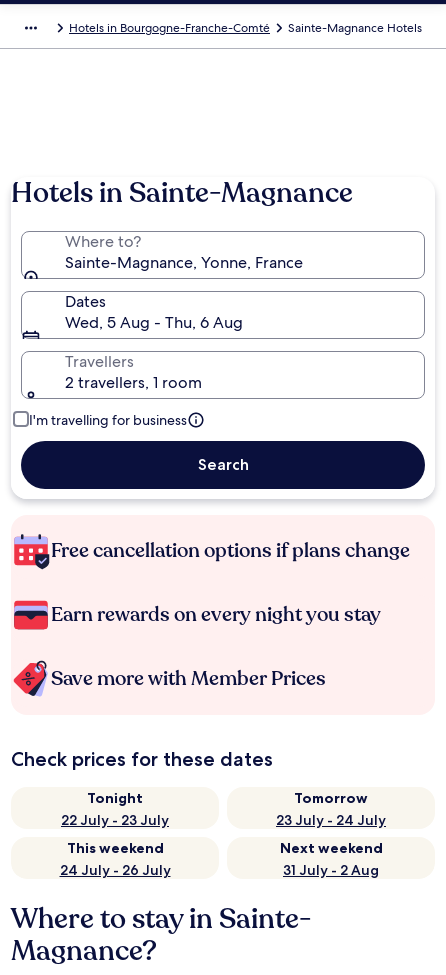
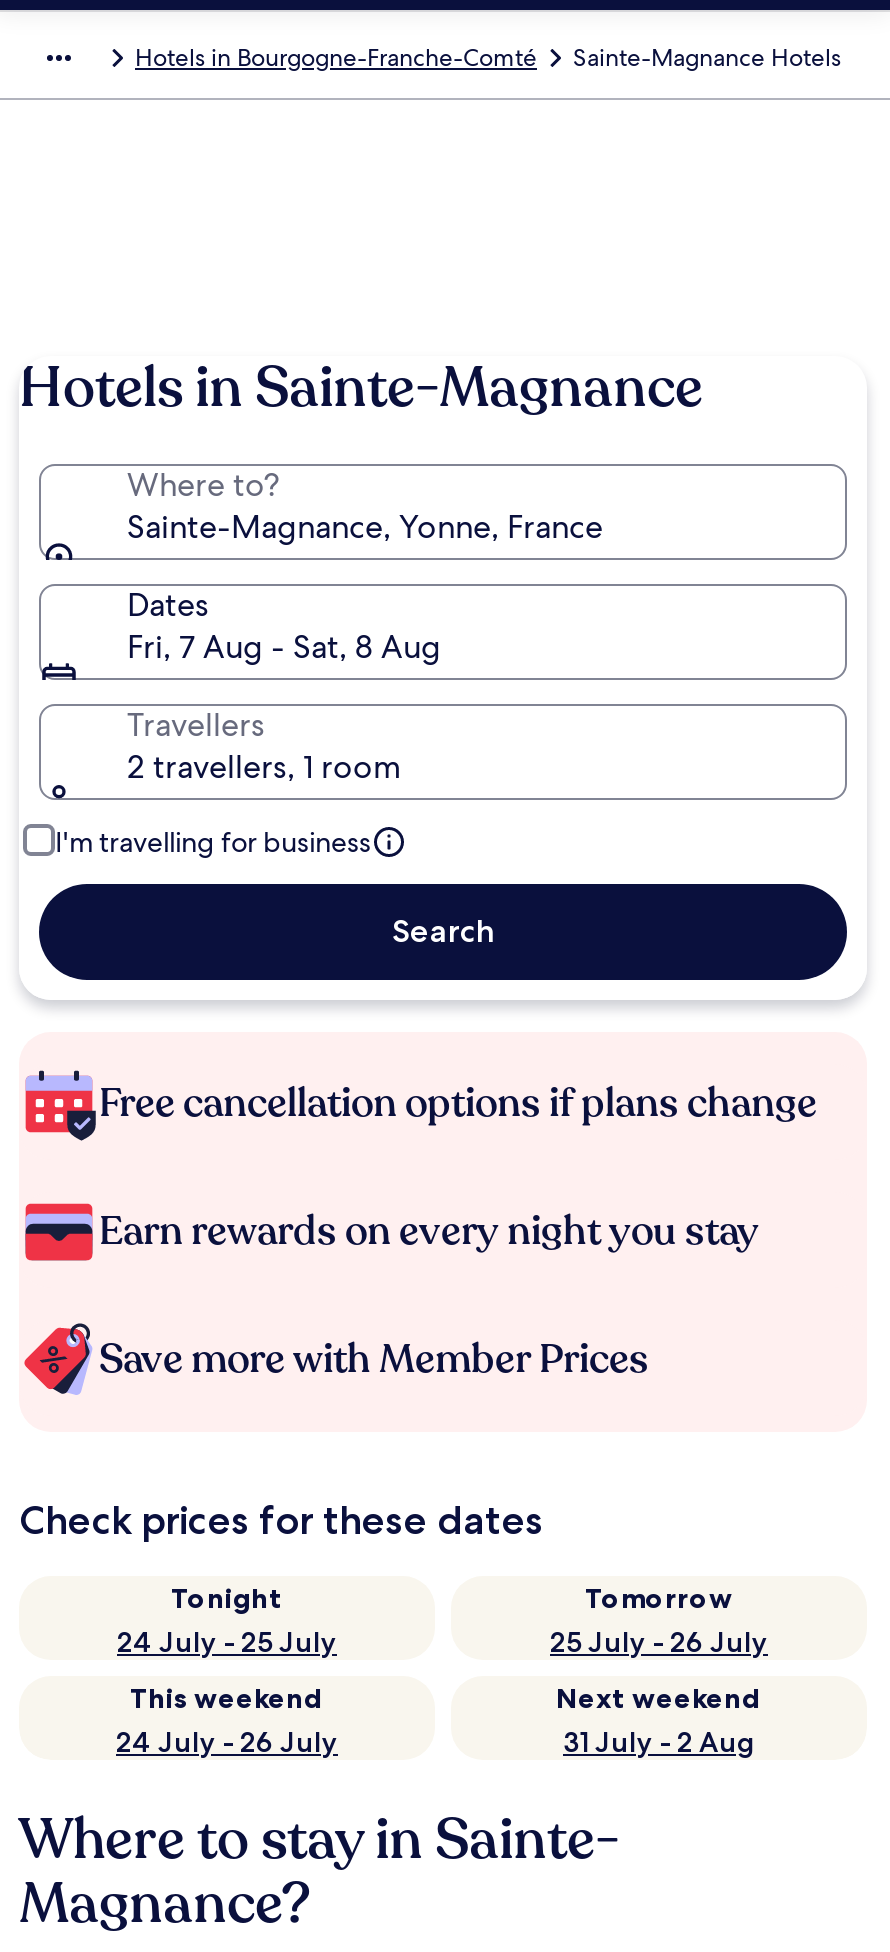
- Wed, 5 Aug - Thu, 6 Aug
+ Fri, 7 Aug - Sat, 8 Aug

- 22 July - 23 July
+ 24 July - 25 July

- 23 July - 24 July
+ 25 July - 26 July
